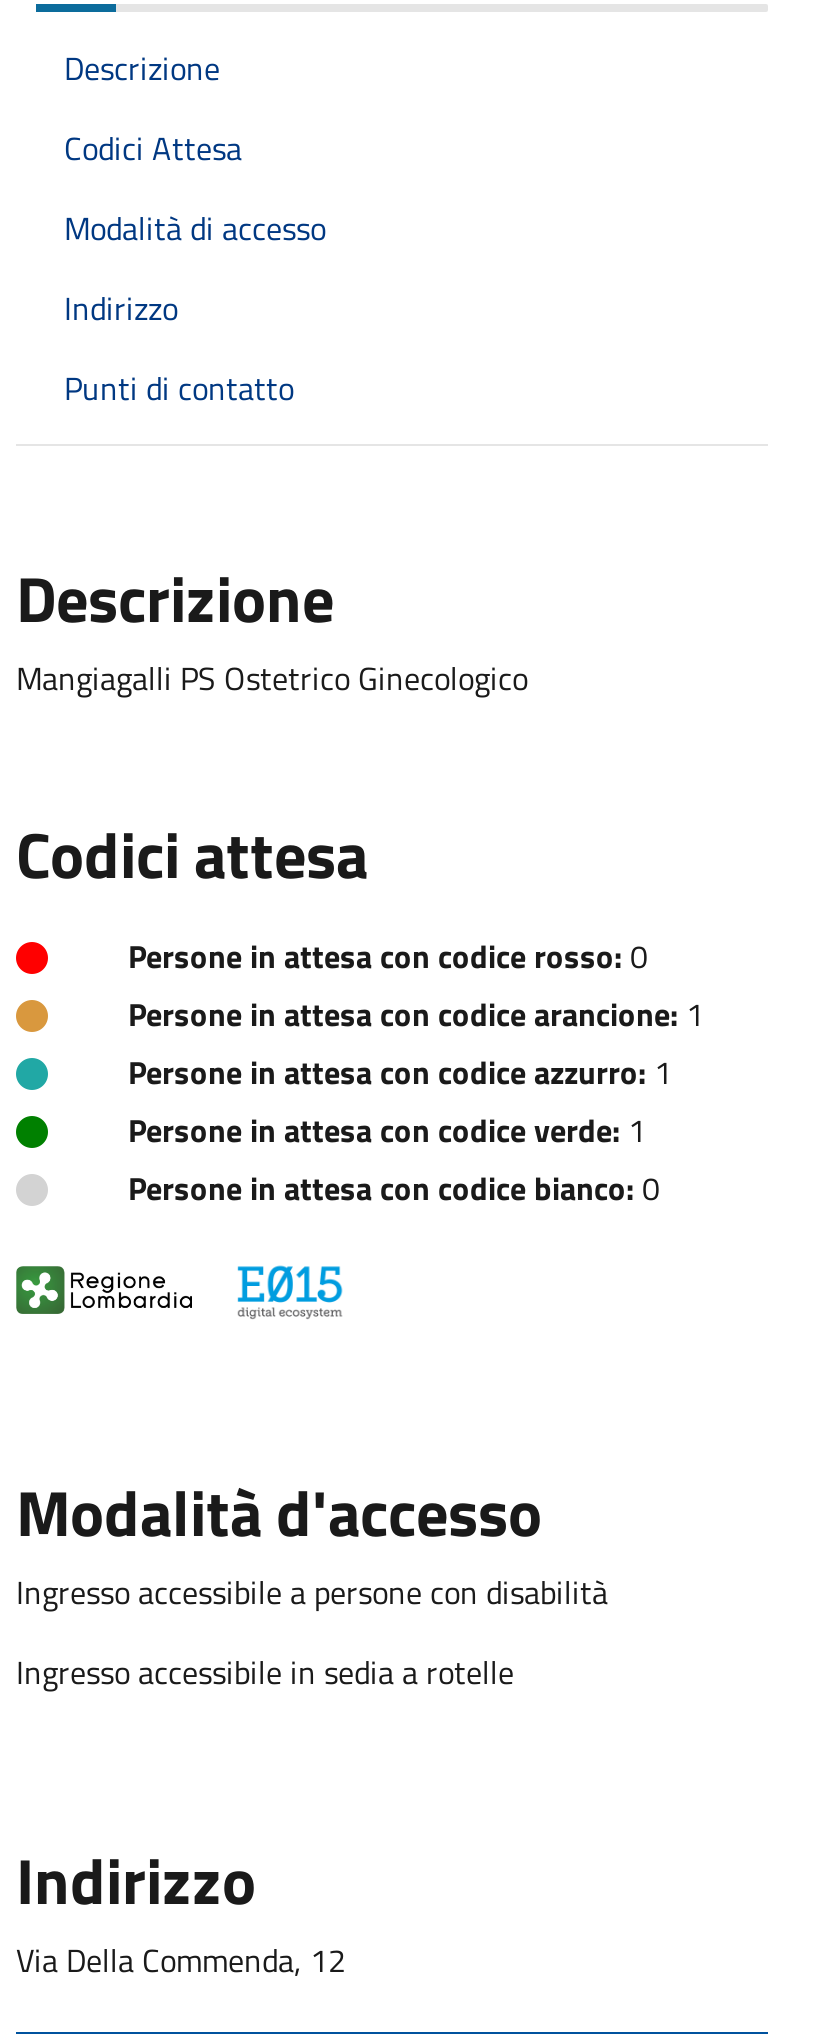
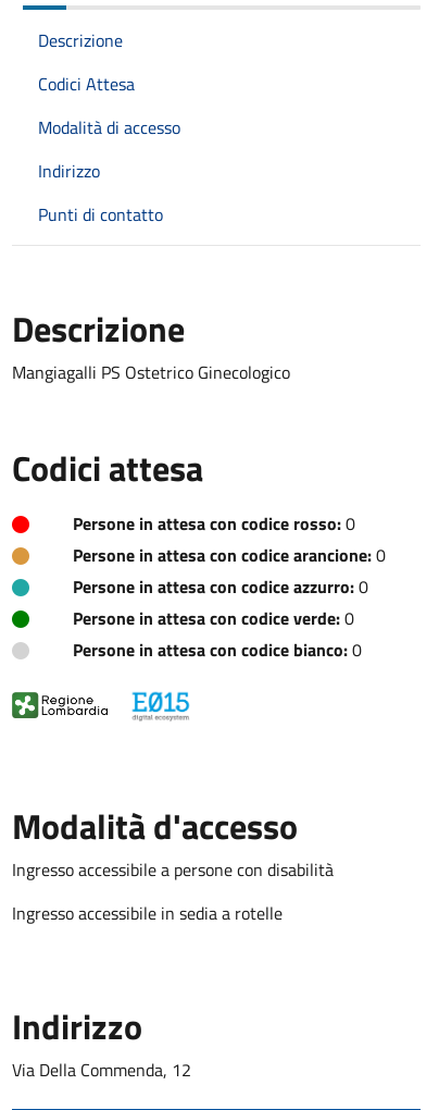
- Persone in attesa con codice arancione: 1
+ Persone in attesa con codice arancione: 0

- Persone in attesa con codice azzurro: 1
+ Persone in attesa con codice azzurro: 0

- Persone in attesa con codice verde: 1
+ Persone in attesa con codice verde: 0
